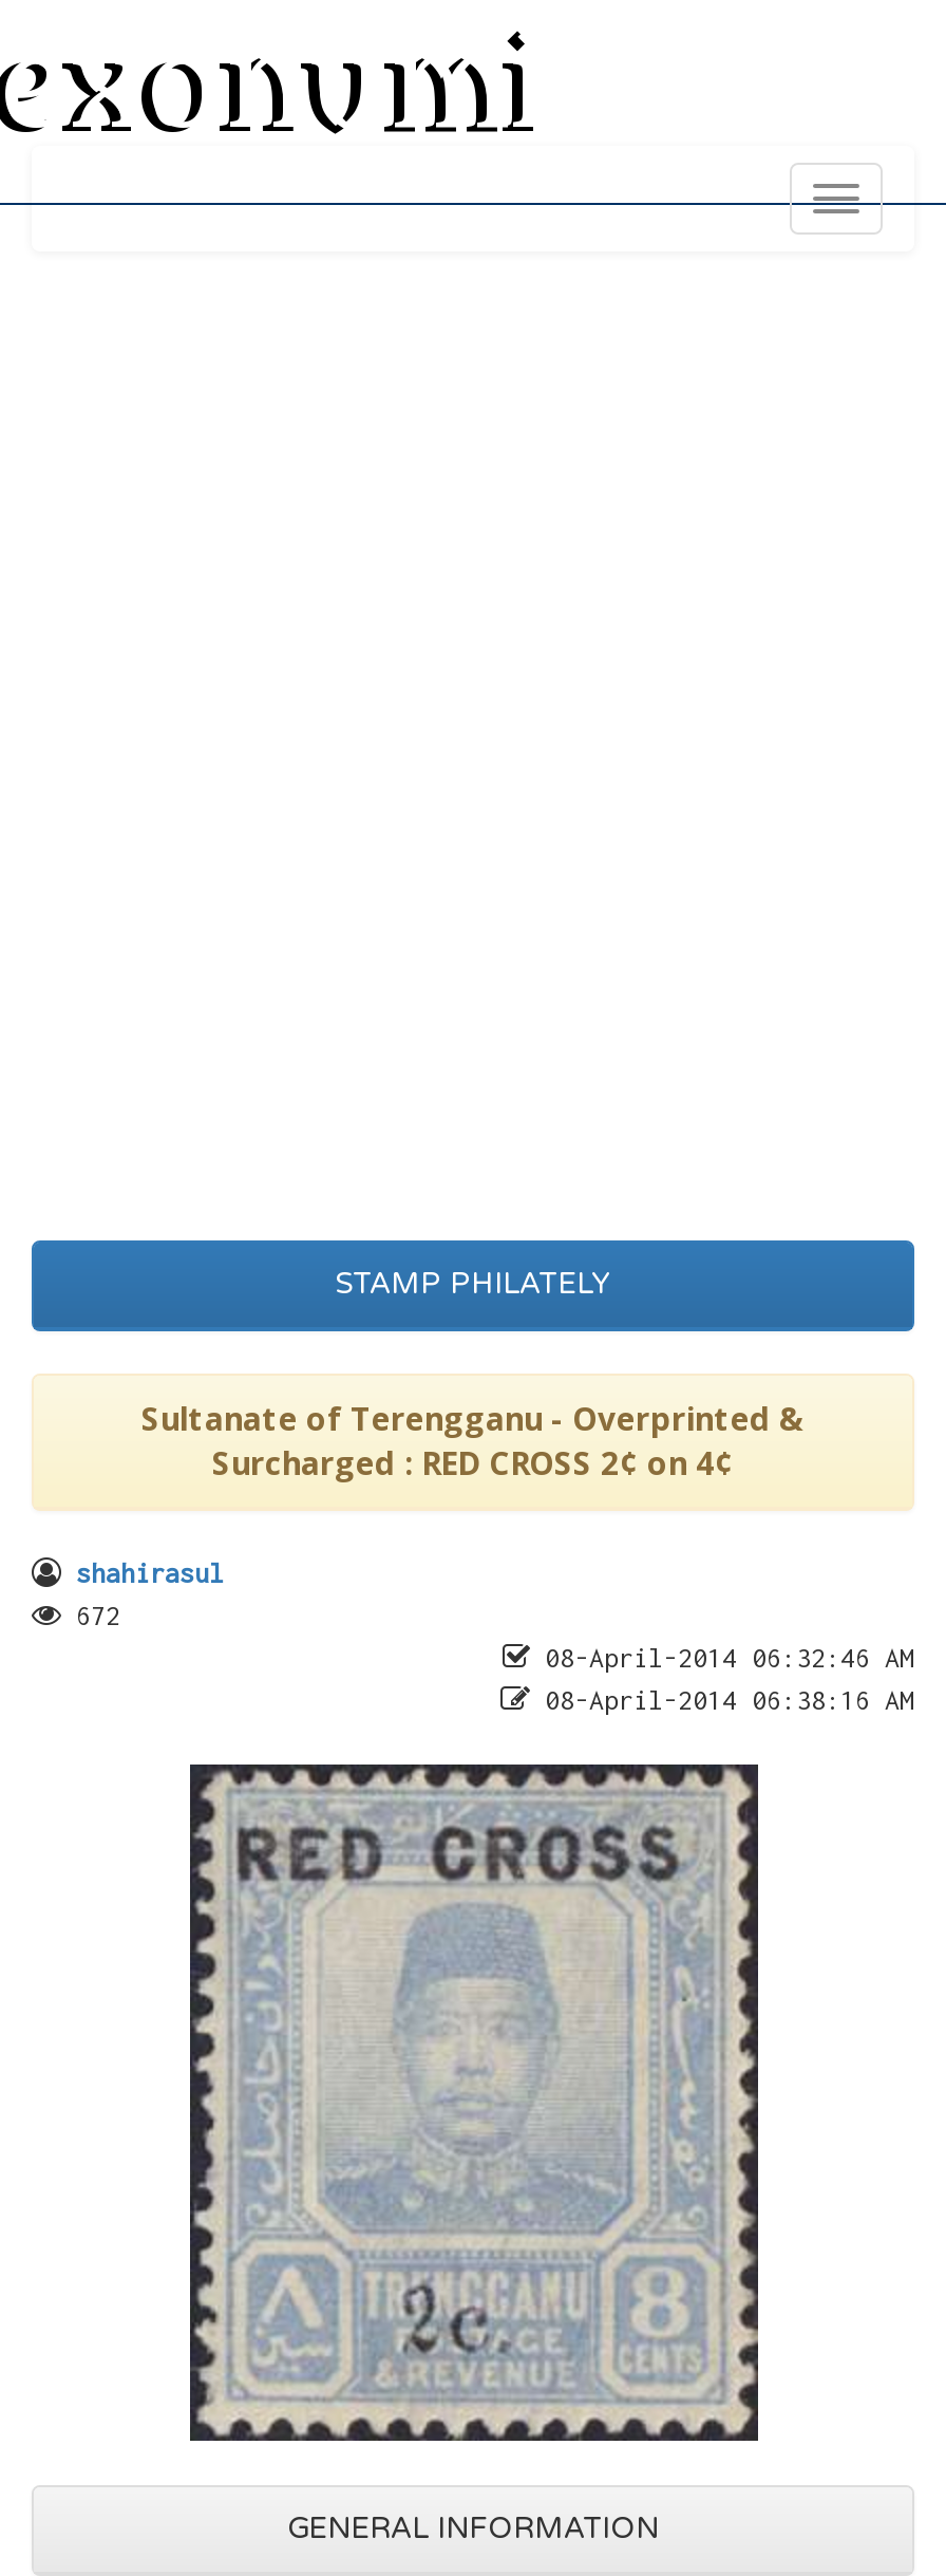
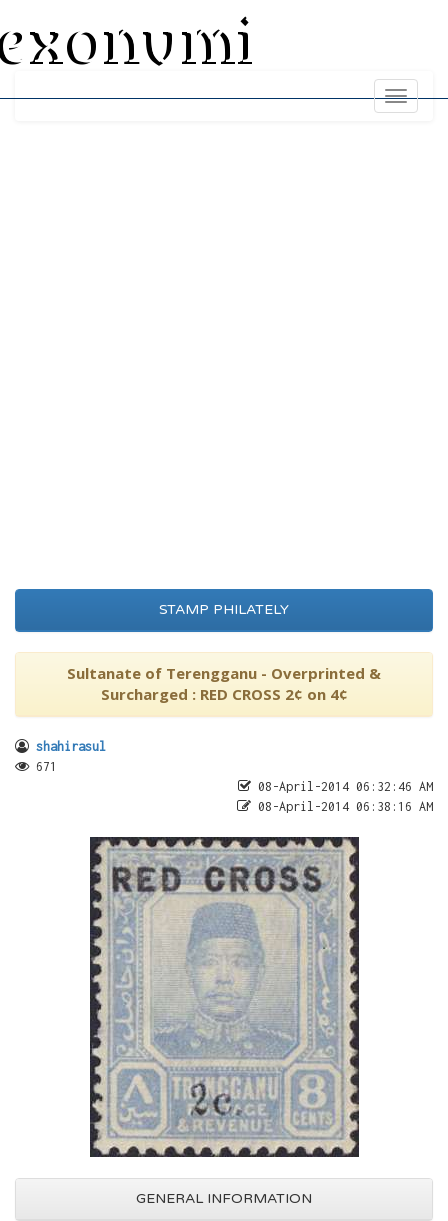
- 672
+ 671
